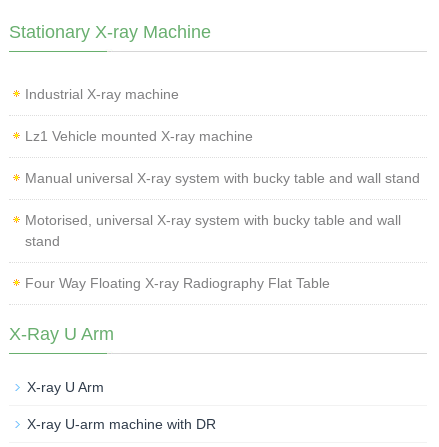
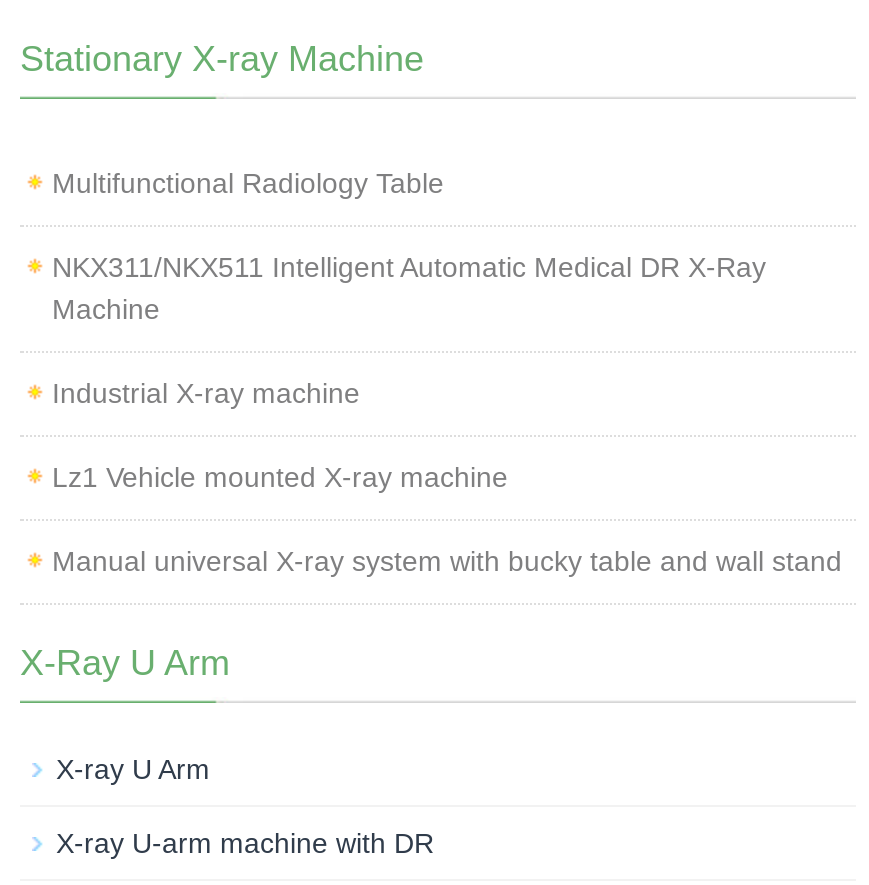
+ Multifunctional Radiology Table
+ NKX311/NKX511 Intelligent Automatic Medical DR X-Ray
+ Machine

moved down: Industrial X-ray machine | Lz1 Vehicle mounted X-ray machine | Manual universal X-ray system with bucky table and wall stand

- Motorised, universal X-ray system with bucky table and wall
- stand
- Four Way Floating X-ray Radiography Flat Table
